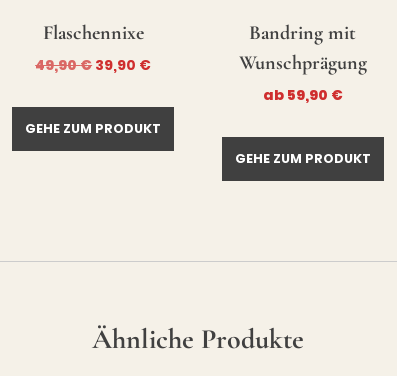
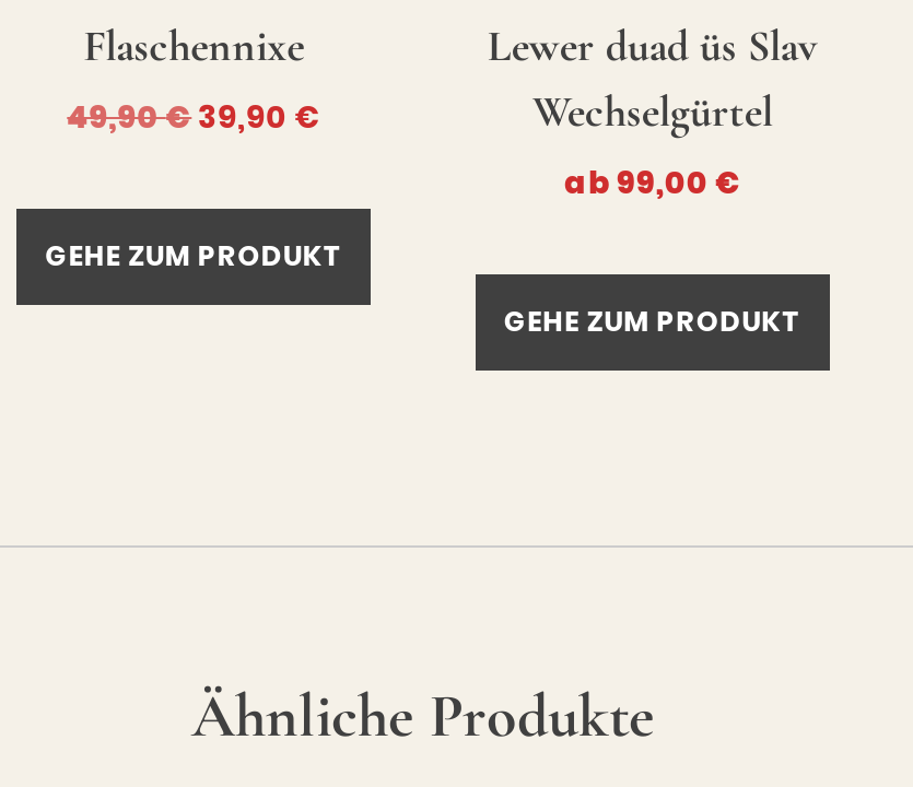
- Bandring mit
- Wunschprägung
- ab 59,90 €
+ Lewer duad üs Slav
+ Wechselgürtel
+ ab 99,00 €
